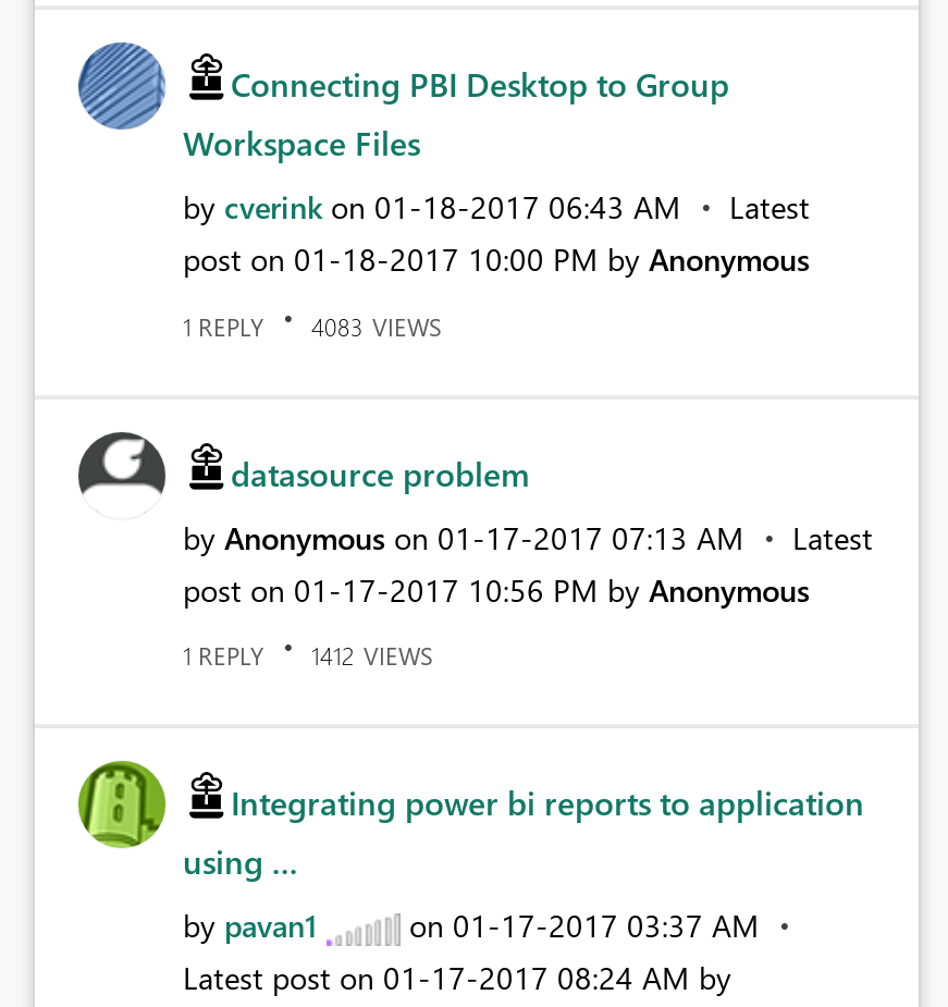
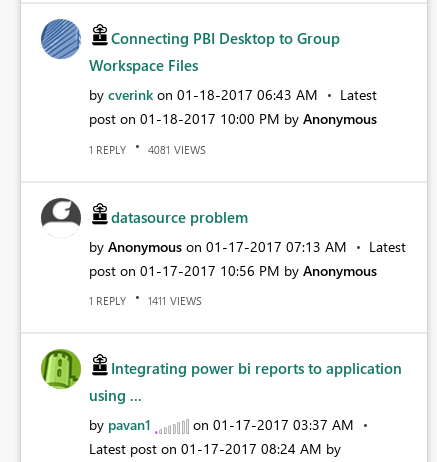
- 1 REPLY 4083 VIEWS
+ 1 REPLY 4081 VIEWS

- 1 REPLY 1412 VIEWS
+ 1 REPLY 1411 VIEWS
